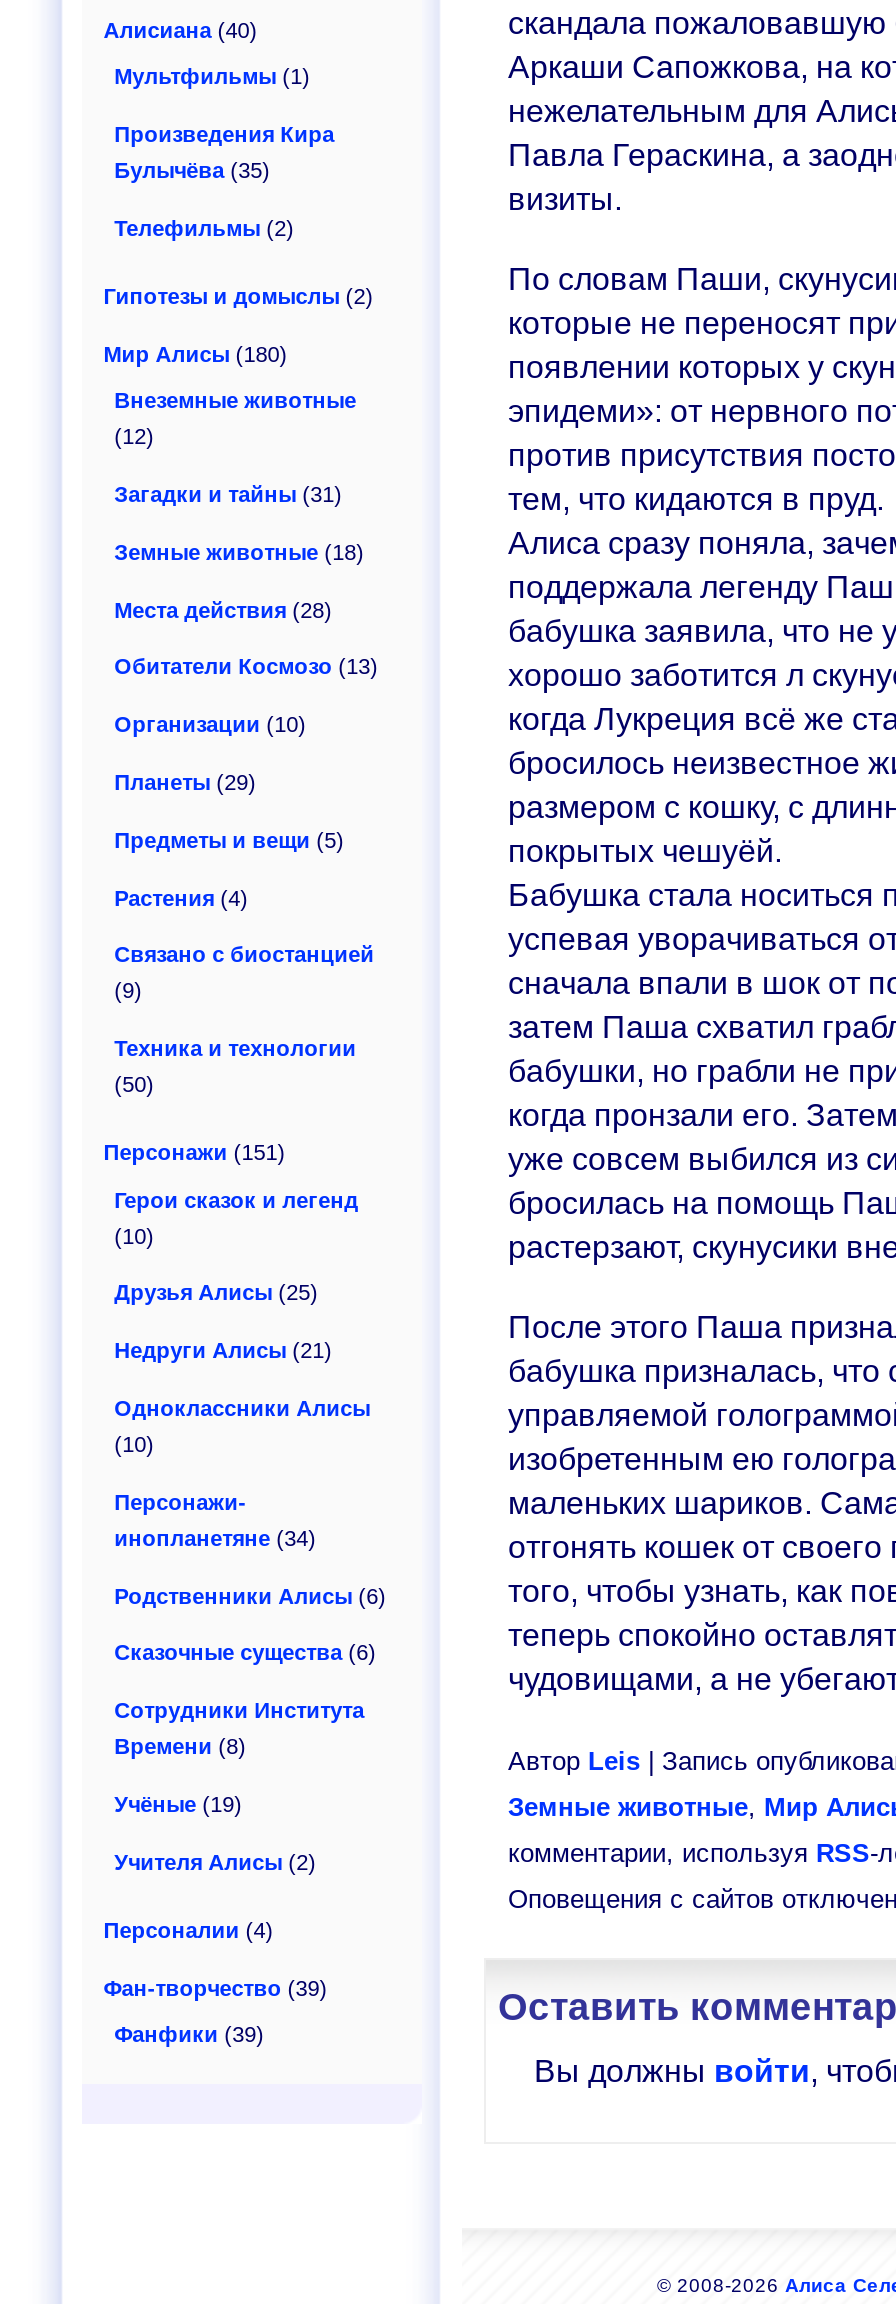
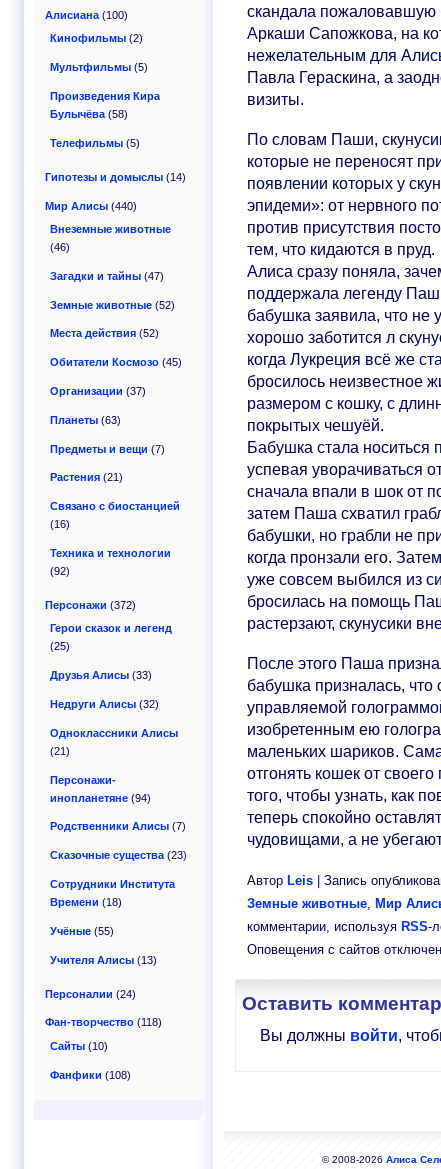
- Алисиана (40)
- Мультфильмы (1)
+ Алисиана (100)
+ Кинофильмы (2)
+ Мультфильмы (5)

- Булычёва (35)
+ Булычёва (58)

- Телефильмы (2)
+ Телефильмы (5)

- Гипотезы и домыслы (2)
+ Гипотезы и домыслы (14)

- Мир Алисы (180)
+ Мир Алисы (440)

- (12)
+ (46)

- Загадки и тайны (31)
+ Загадки и тайны (47)

- Земные животные (18)
+ Земные животные (52)

- Места действия (28)
+ Места действия (52)

- Обитатели Космозо (13)
+ Обитатели Космозо (45)

- Организации (10)
+ Организации (37)

- Планеты (29)
+ Планеты (63)

- Предметы и вещи (5)
+ Предметы и вещи (7)

- Растения (4)
+ Растения (21)

- (9)
+ (16)

- (50)
+ (92)

- Персонажи (151)
+ Персонажи (372)

- (10)
+ (25)

- Друзья Алисы (25)
+ Друзья Алисы (33)

- Недруги Алисы (21)
+ Недруги Алисы (32)

- (10)
+ (21)

- инопланетяне (34)
+ инопланетяне (94)

- Родственники Алисы (6)
+ Родственники Алисы (7)

- Сказочные существа (6)
+ Сказочные существа (23)

- Времени (8)
- Учёные (19)
- Учителя Алисы (2)
- Персоналии (4)
- Фан-творчество (39)
- Фанфики (39)
+ Времени (18)
+ Учёные (55)
+ Учителя Алисы (13)
+ Персоналии (24)
+ Фан-творчество (118)
+ Сайты (10)
+ Фанфики (108)
